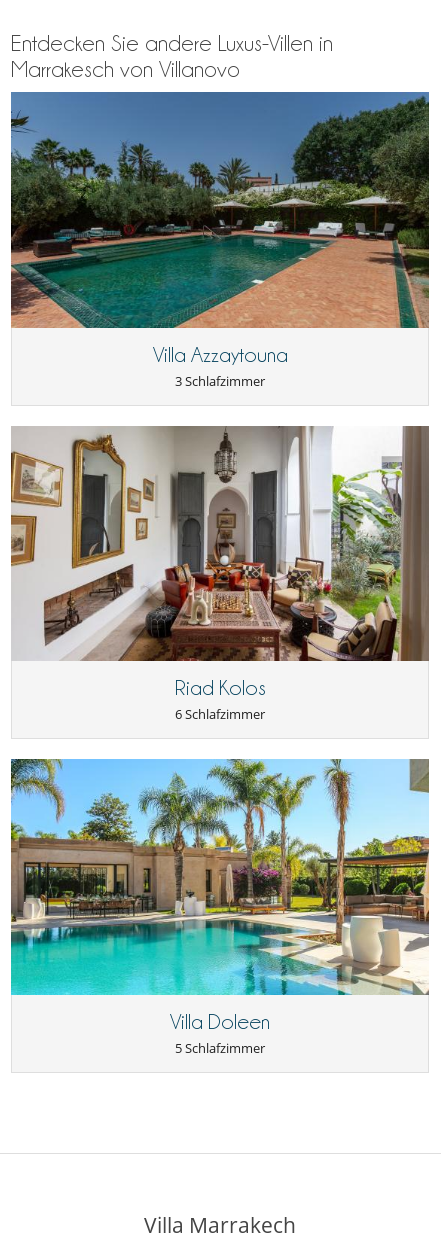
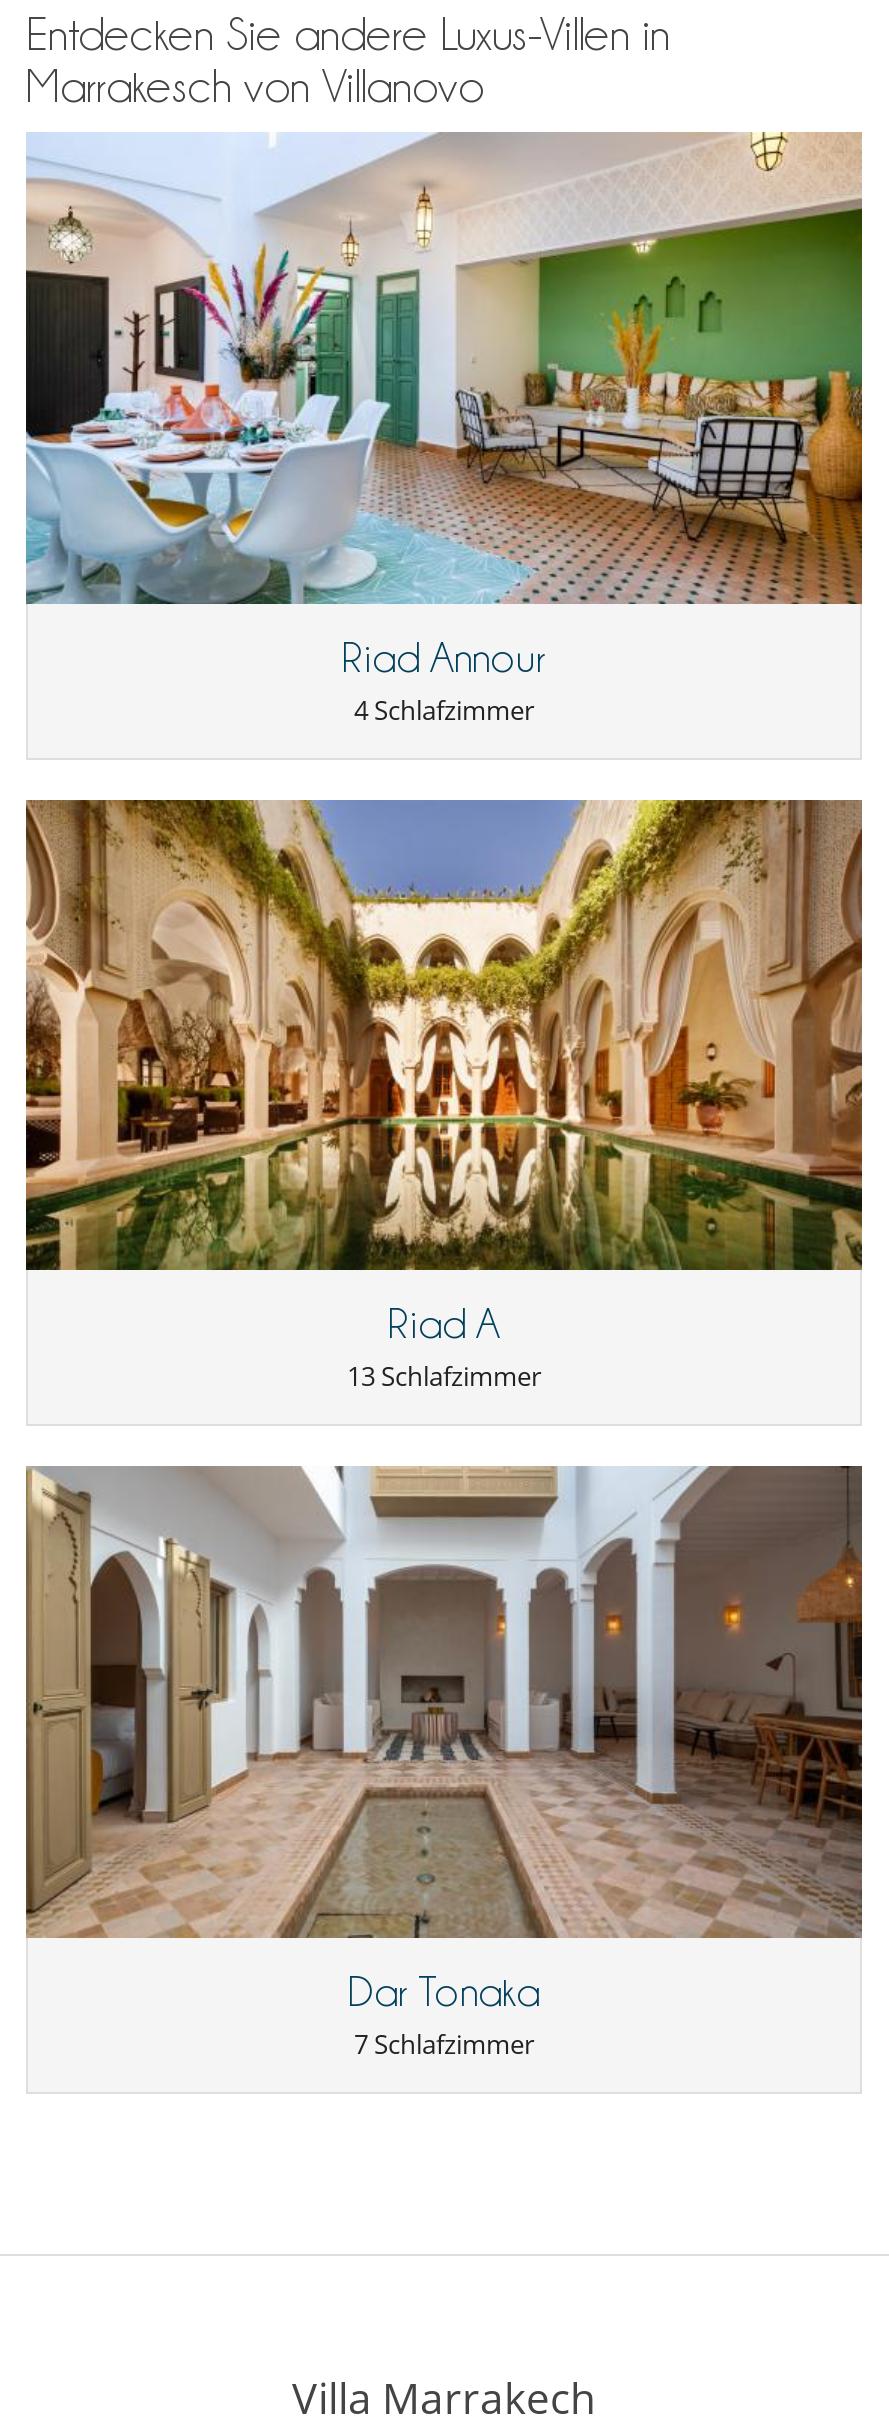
- [image]
- Villa Azzaytouna
- 3 Schlafzimmer
+ [image]
+ Riad Annour
+ 4 Schlafzimmer

- [image]
- Riad Kolos
- 6 Schlafzimmer
+ [image]
+ Riad A
+ 13 Schlafzimmer

- [image]
- Villa Doleen
- 5 Schlafzimmer
+ [image]
+ Dar Tonaka
+ 7 Schlafzimmer
